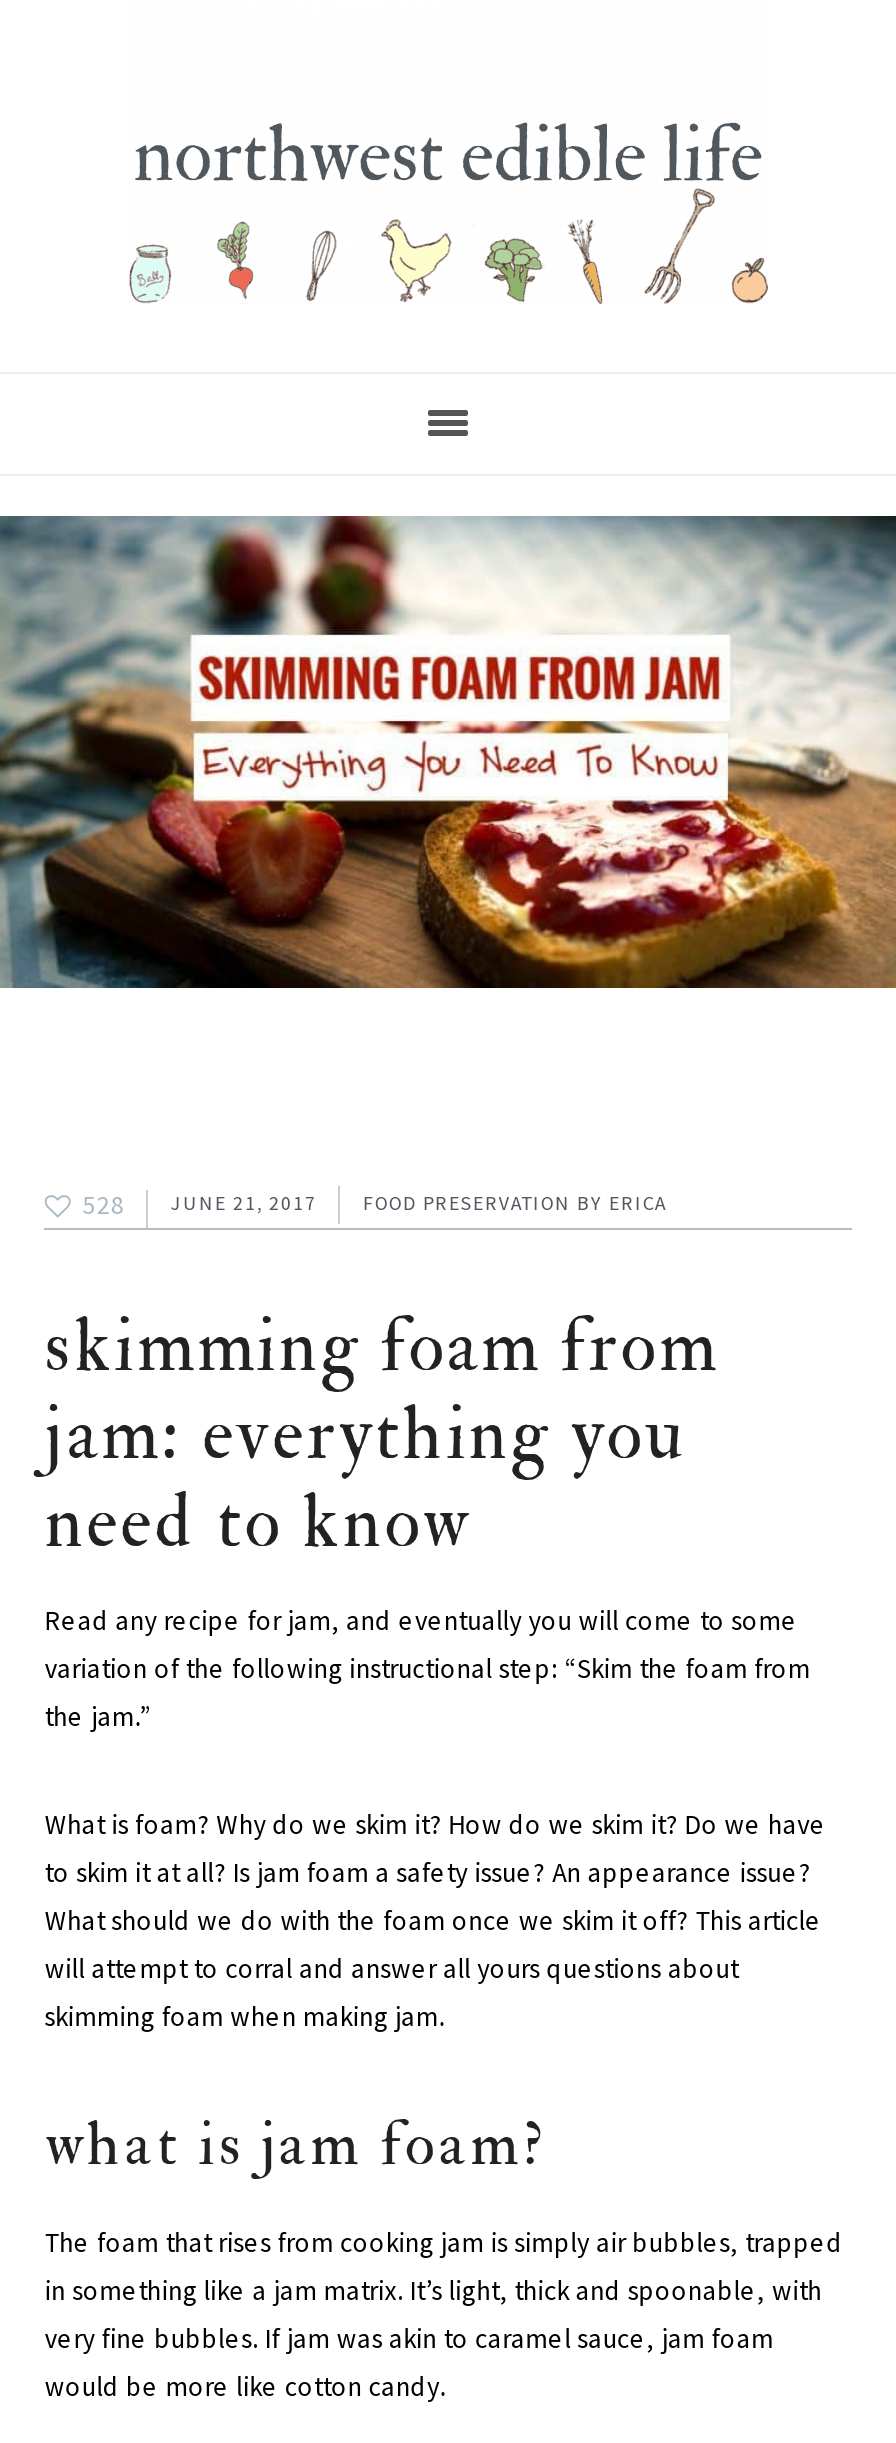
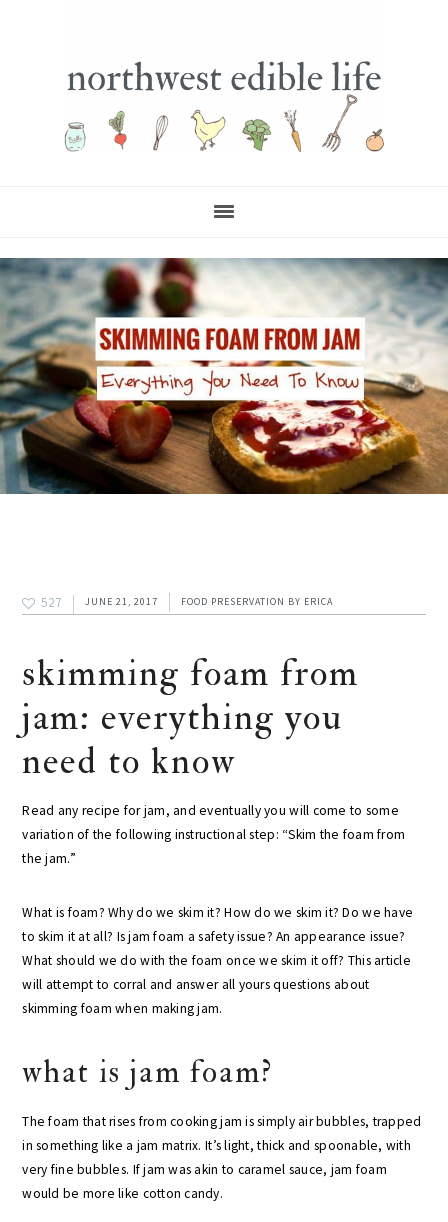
- 528 JUNE 21, 2017 FOOD PRESERVATION BY ERICA
+ 527 JUNE 21, 2017 FOOD PRESERVATION BY ERICA
